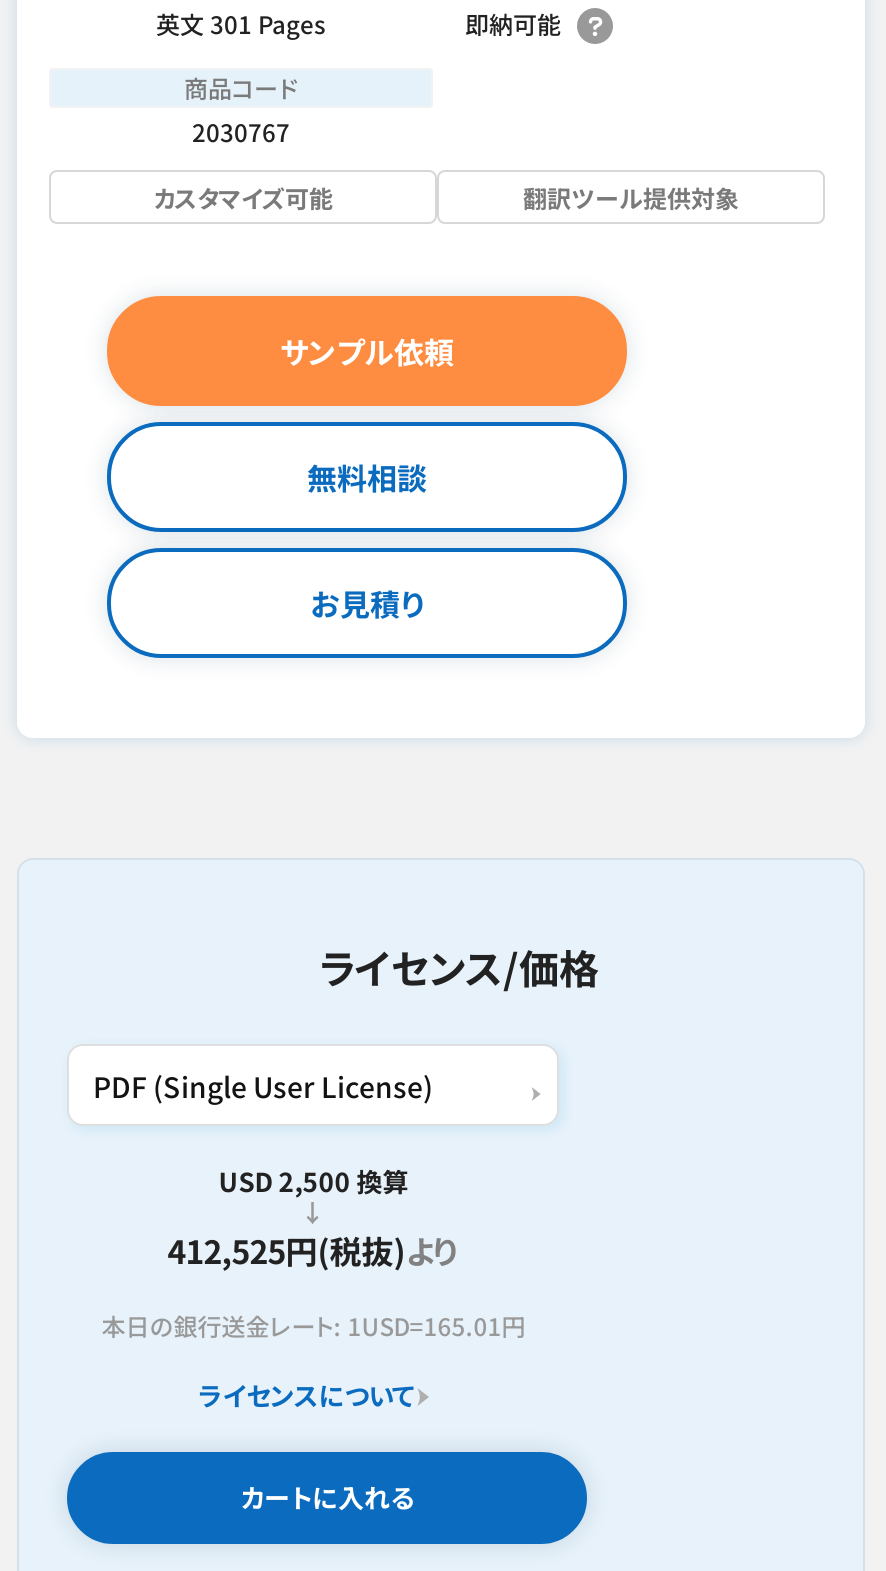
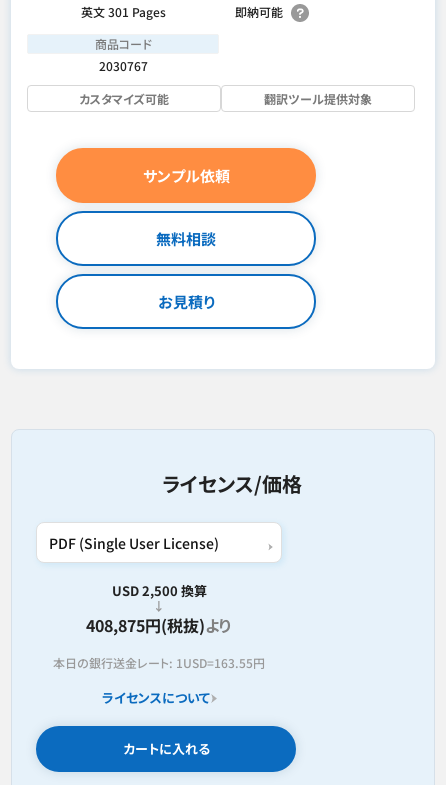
- 412,525円(税抜)より
+ 408,875円(税抜)より

- 本日の銀行送金レート: 1USD=165.01円
+ 本日の銀行送金レート: 1USD=163.55円
